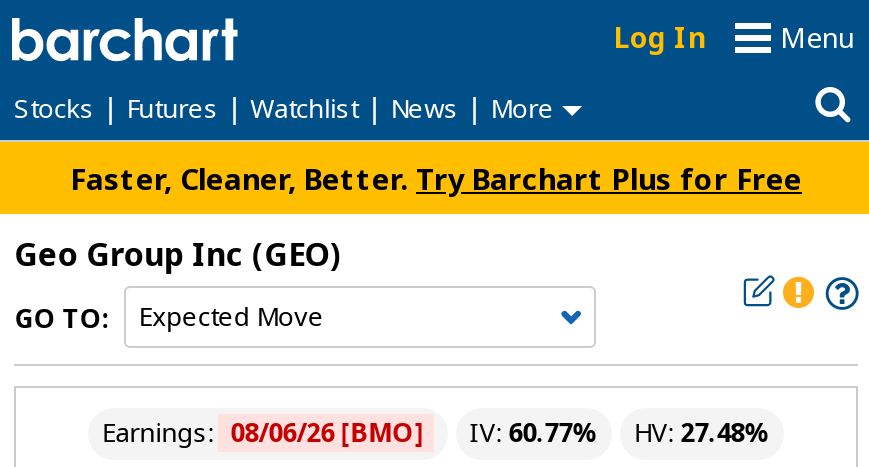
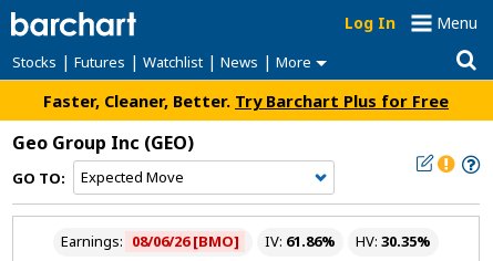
- IV: 60.77%
+ IV: 61.86%

- HV: 27.48%
+ HV: 30.35%
